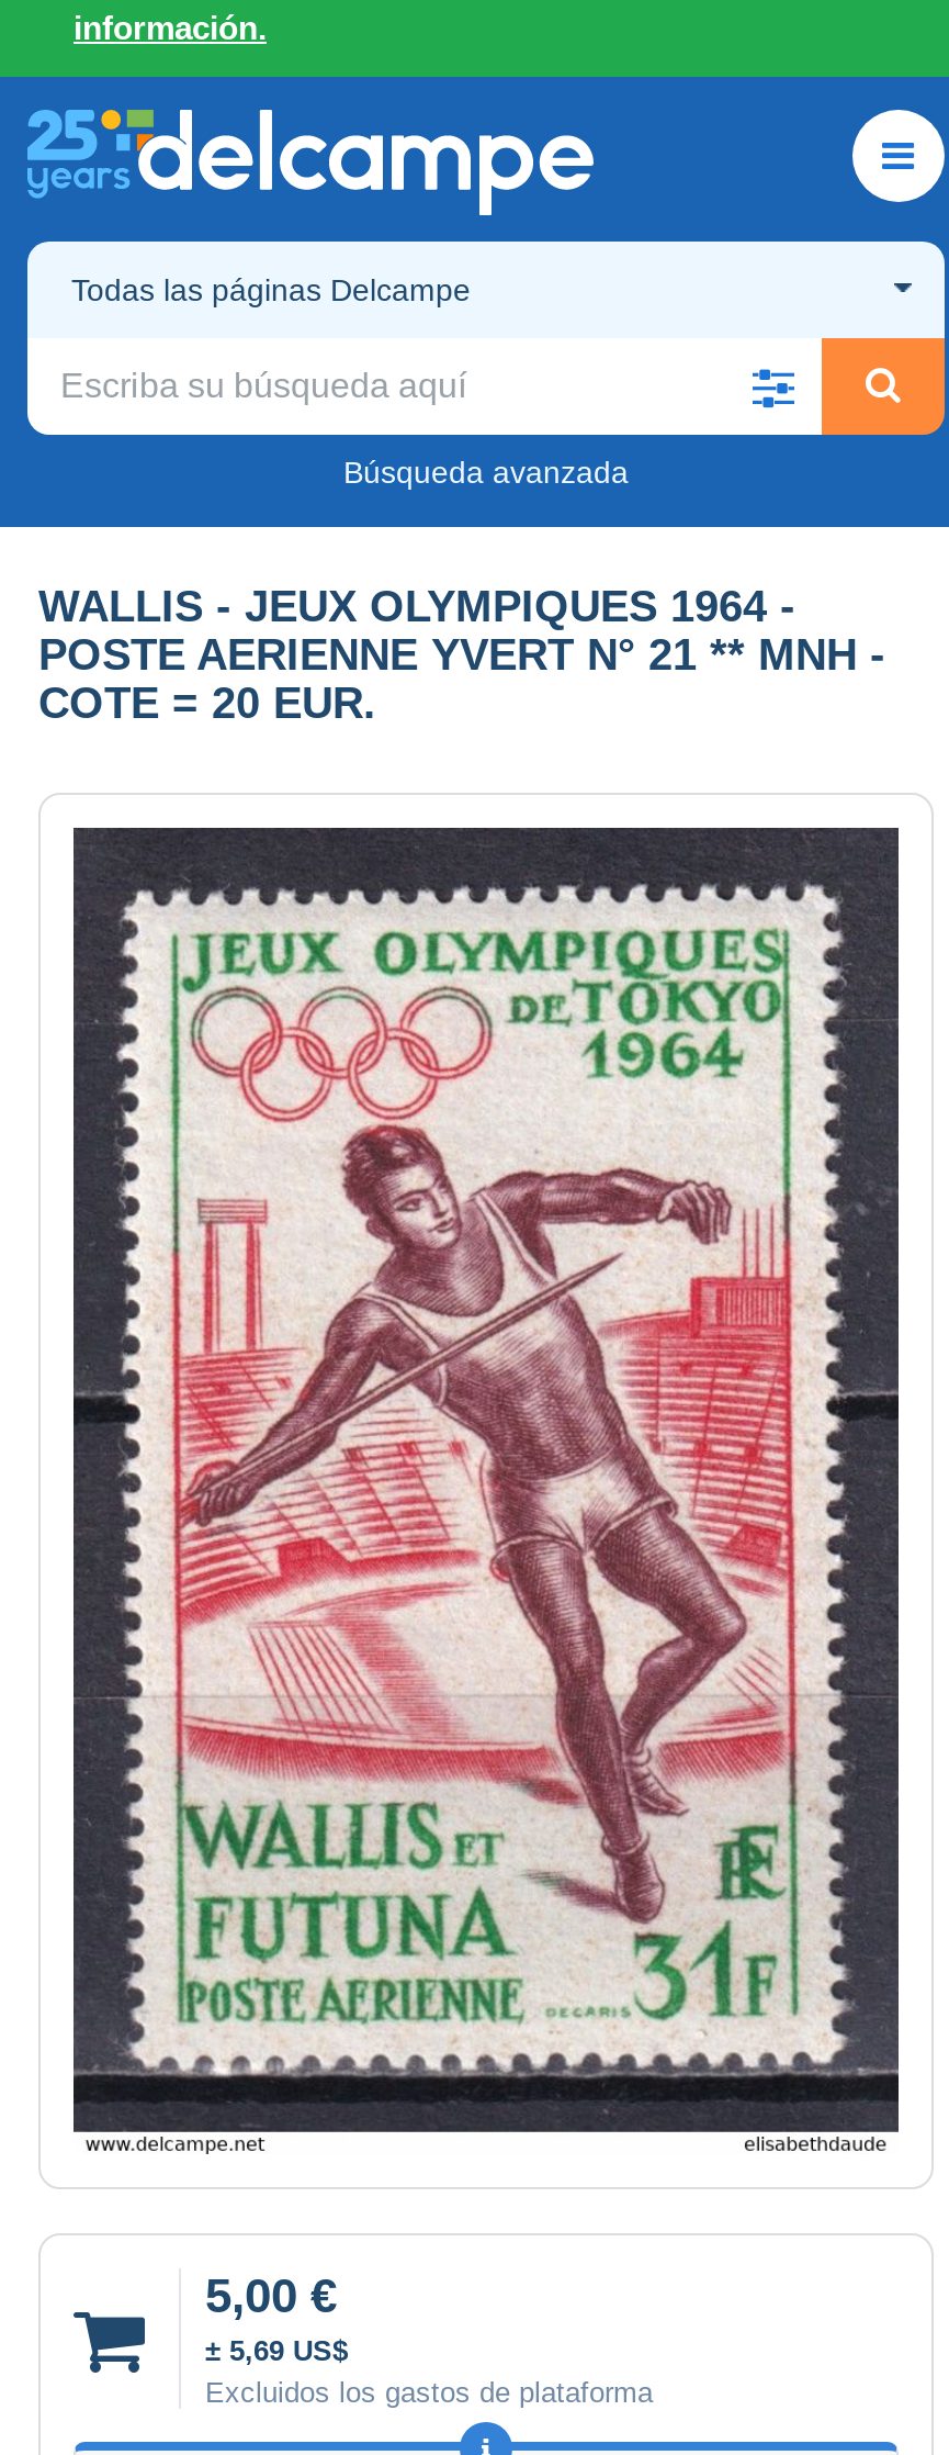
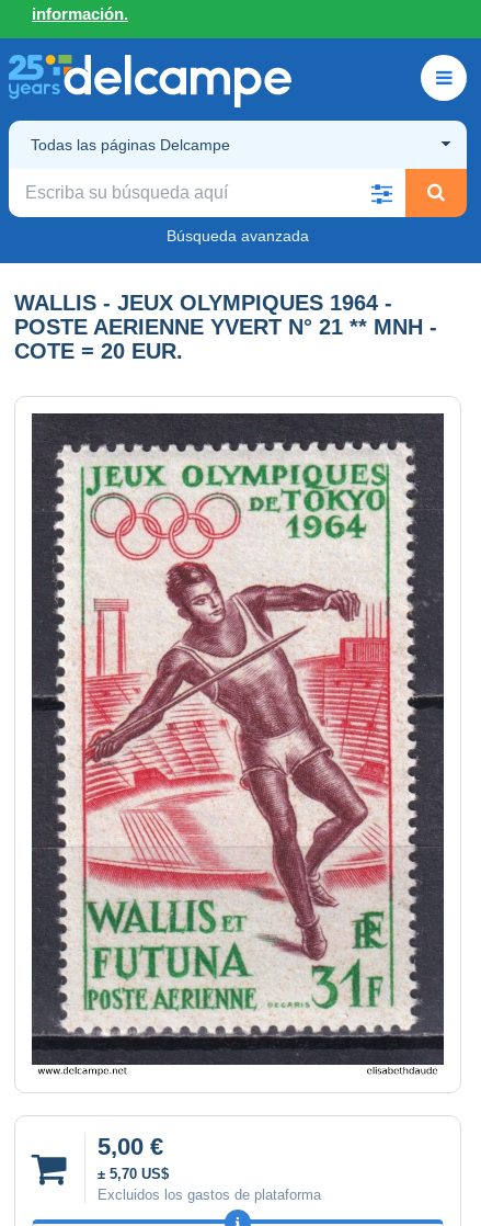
- ± 5,69 US$
+ ± 5,70 US$
